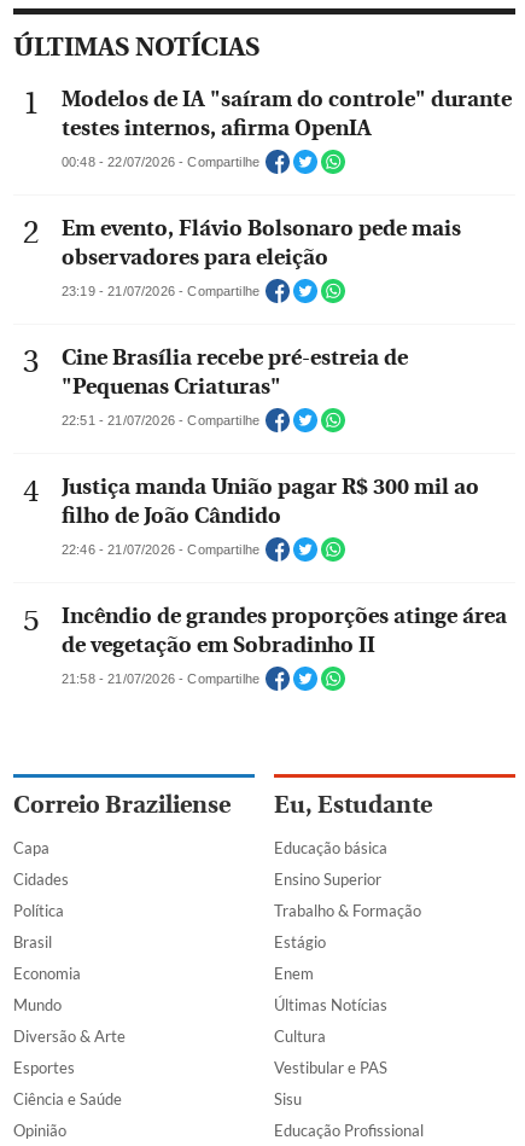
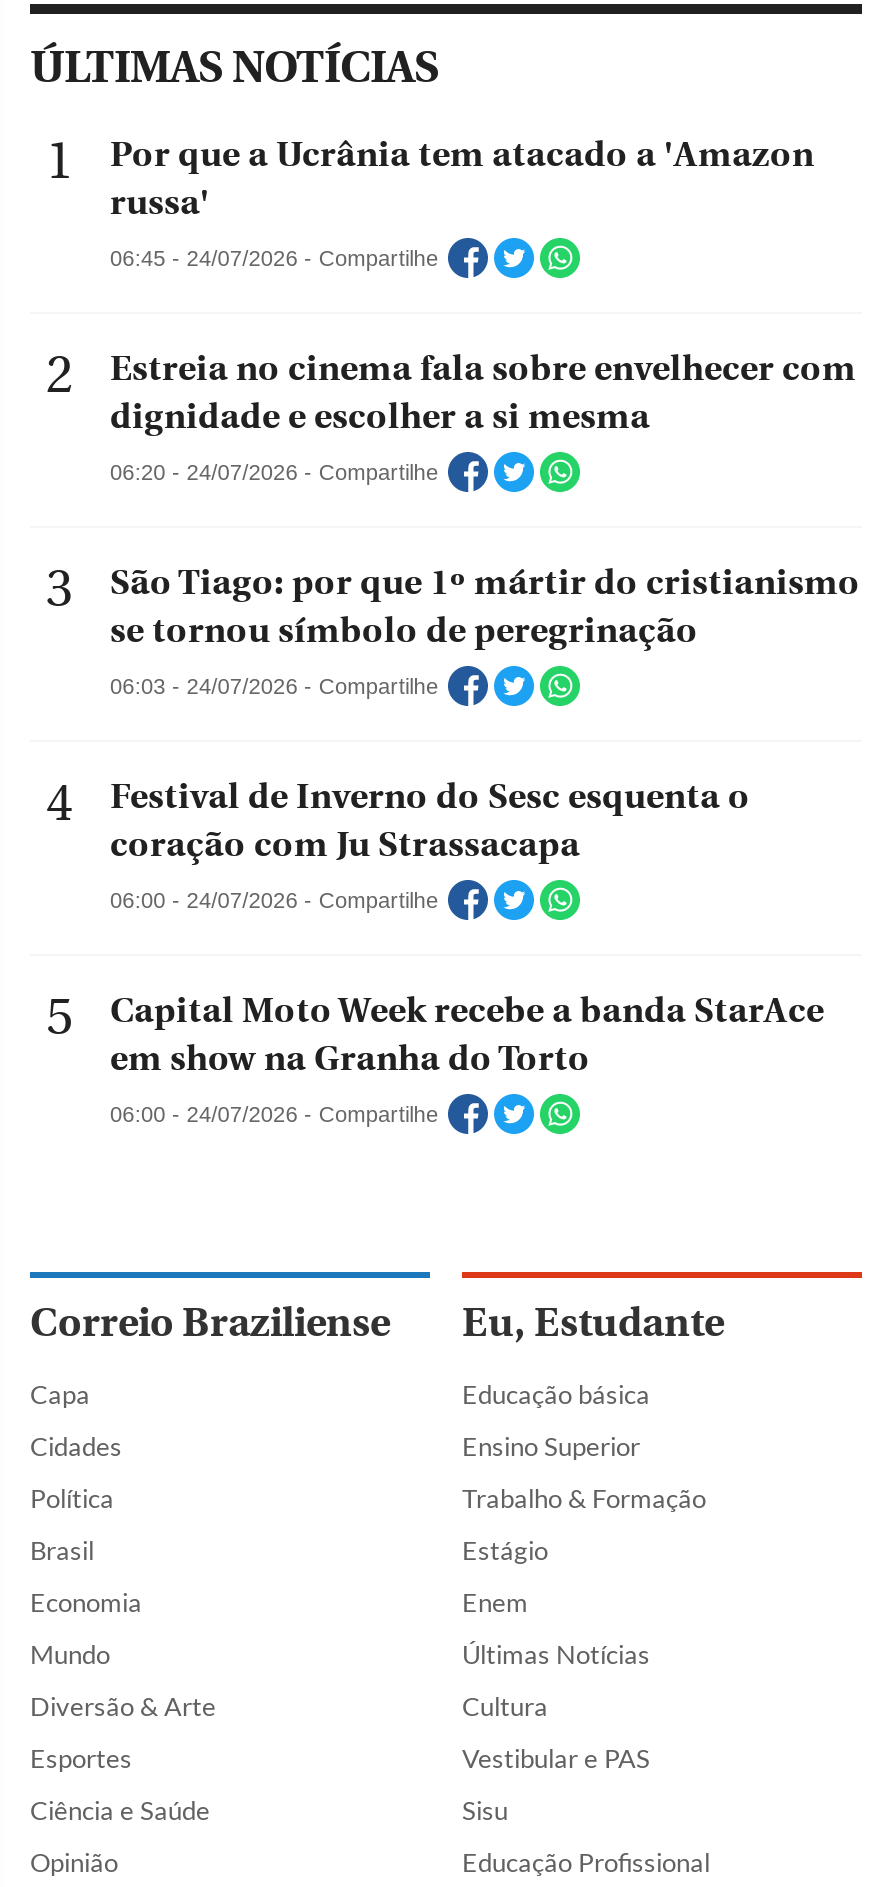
- Modelos de IA "saíram do controle" durante
- testes internos, afirma OpenIA
+ Por que a Ucrânia tem atacado a 'Amazon
+ russa'

- 00:48 - 22/07/2026 - Compartilhe
+ 06:45 - 24/07/2026 - Compartilhe

- Em evento, Flávio Bolsonaro pede mais
- observadores para eleição
+ Estreia no cinema fala sobre envelhecer com
+ dignidade e escolher a si mesma

- 23:19 - 21/07/2026 - Compartilhe
+ 06:20 - 24/07/2026 - Compartilhe

- Cine Brasília recebe pré-estreia de
- "Pequenas Criaturas"
+ São Tiago: por que 1º mártir do cristianismo
+ se tornou símbolo de peregrinação

- 22:51 - 21/07/2026 - Compartilhe
+ 06:03 - 24/07/2026 - Compartilhe

- Justiça manda União pagar R$ 300 mil ao
- filho de João Cândido
+ Festival de Inverno do Sesc esquenta o
+ coração com Ju Strassacapa

- 22:46 - 21/07/2026 - Compartilhe
+ 06:00 - 24/07/2026 - Compartilhe

- Incêndio de grandes proporções atinge área
- de vegetação em Sobradinho II
+ Capital Moto Week recebe a banda StarAce
+ em show na Granha do Torto

- 21:58 - 21/07/2026 - Compartilhe
+ 06:00 - 24/07/2026 - Compartilhe
